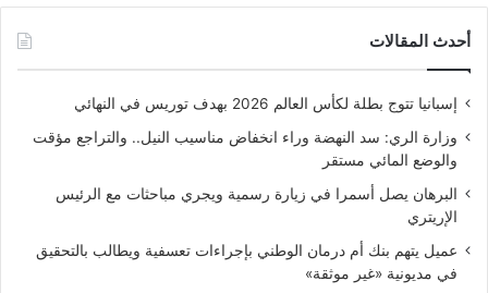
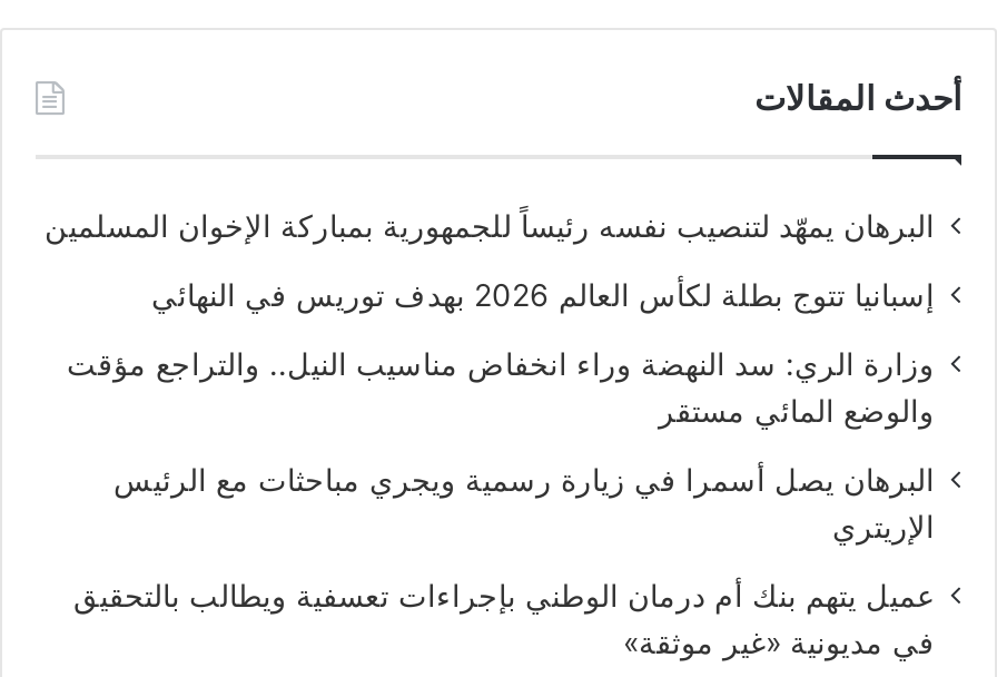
+ البرهان يمهّد لتنصيب نفسه رئيساً للجمهورية بمباركة الإخوان المسلمين
